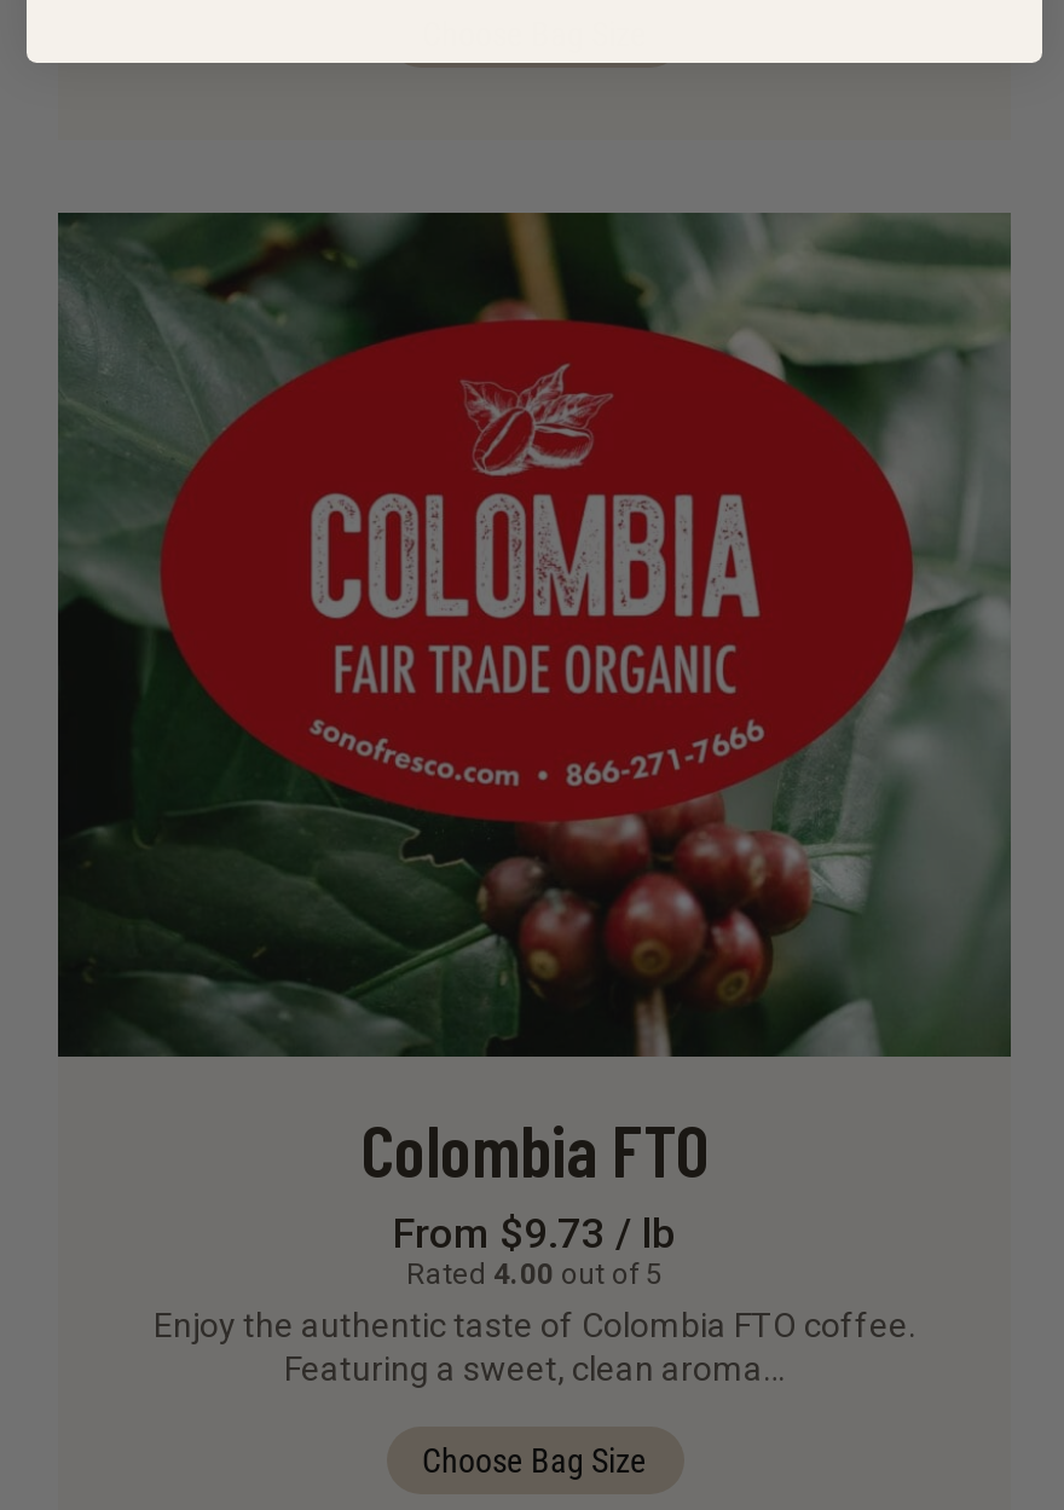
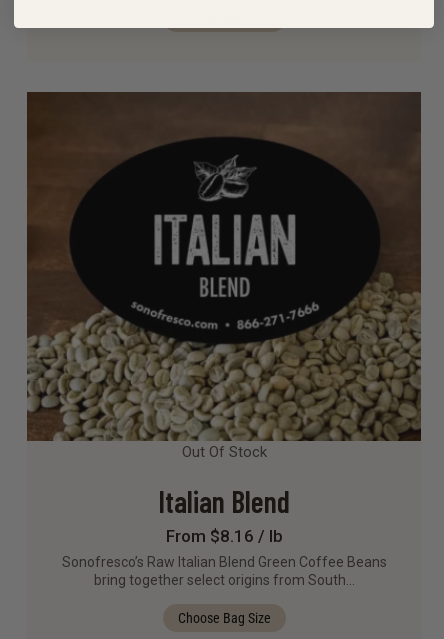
- [image]
- Colombia FTO
- From $9.73 / lb
- Rated 4.00 out of 5
- Enjoy the authentic taste of Colombia FTO coffee.
- Featuring a sweet, clean aroma…
+ [image]
+ Out Of Stock
+ Italian Blend
+ From $8.16 / lb
+ Sonofresco’s Raw Italian Blend Green Coffee Beans
+ bring together select origins from South…
